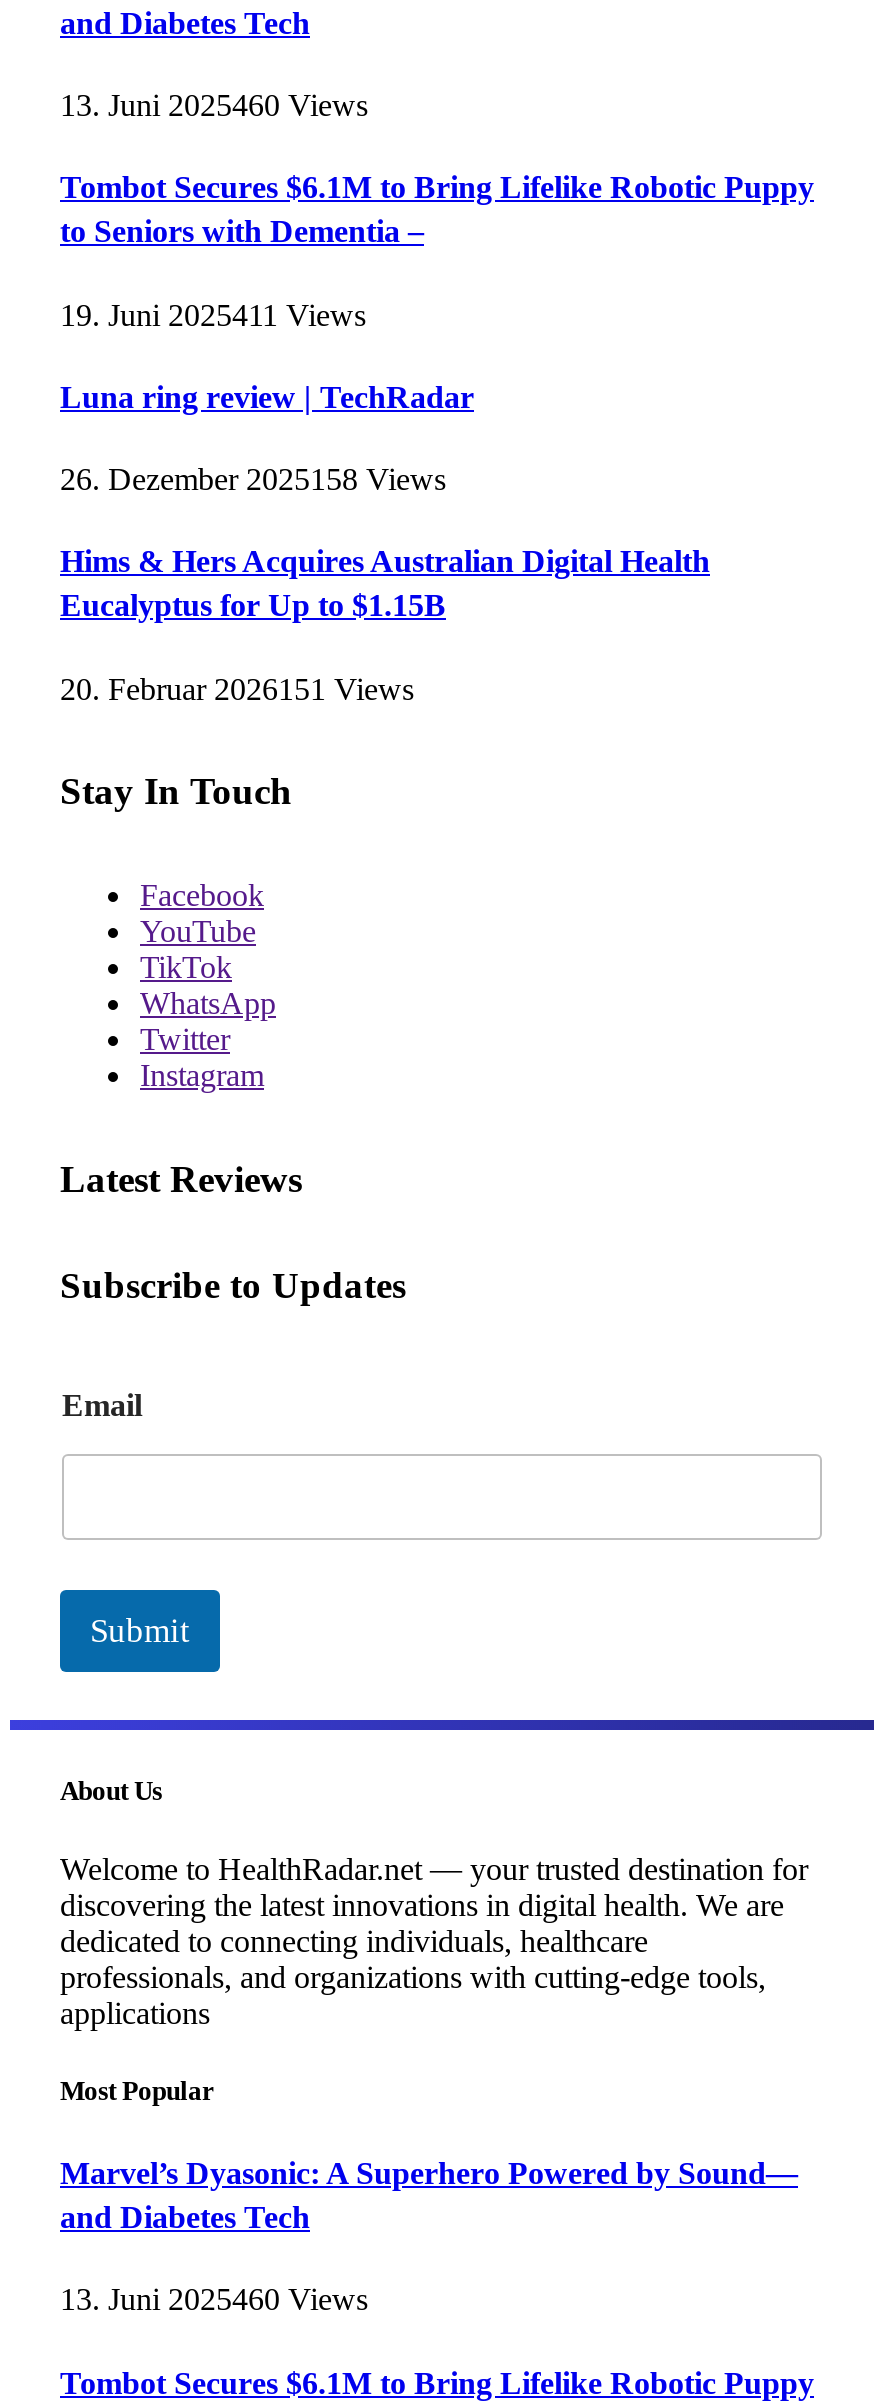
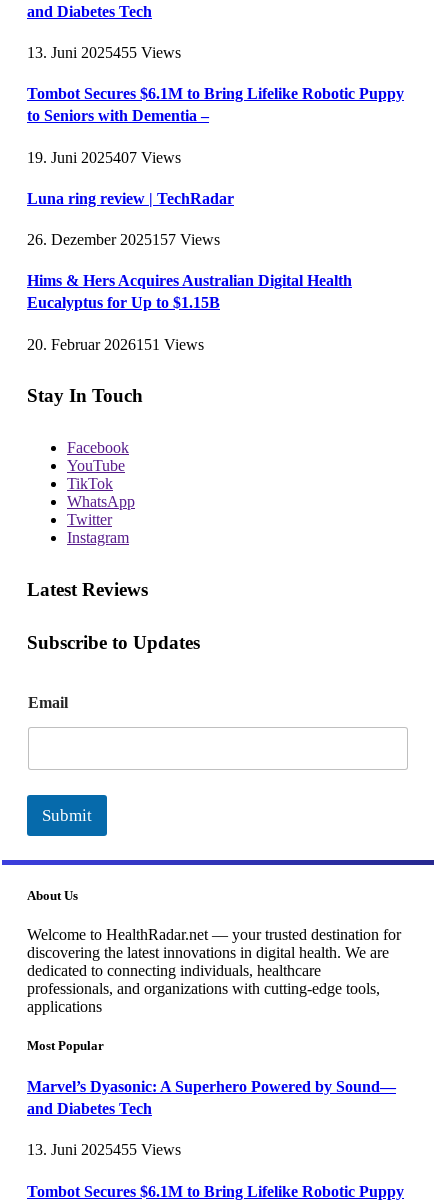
- 13. Juni 2025460 Views
+ 13. Juni 2025455 Views

- 19. Juni 2025411 Views
+ 19. Juni 2025407 Views

- 26. Dezember 2025158 Views
+ 26. Dezember 2025157 Views

- 13. Juni 2025460 Views
+ 13. Juni 2025455 Views
